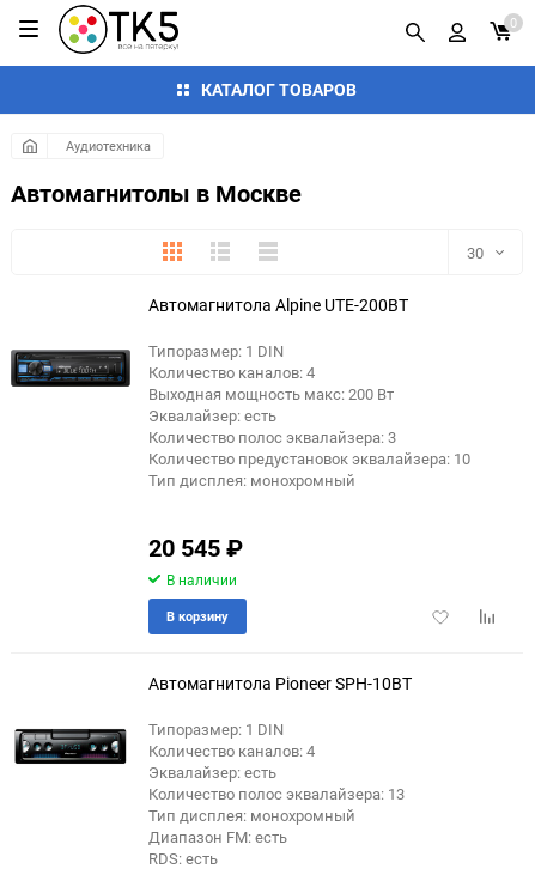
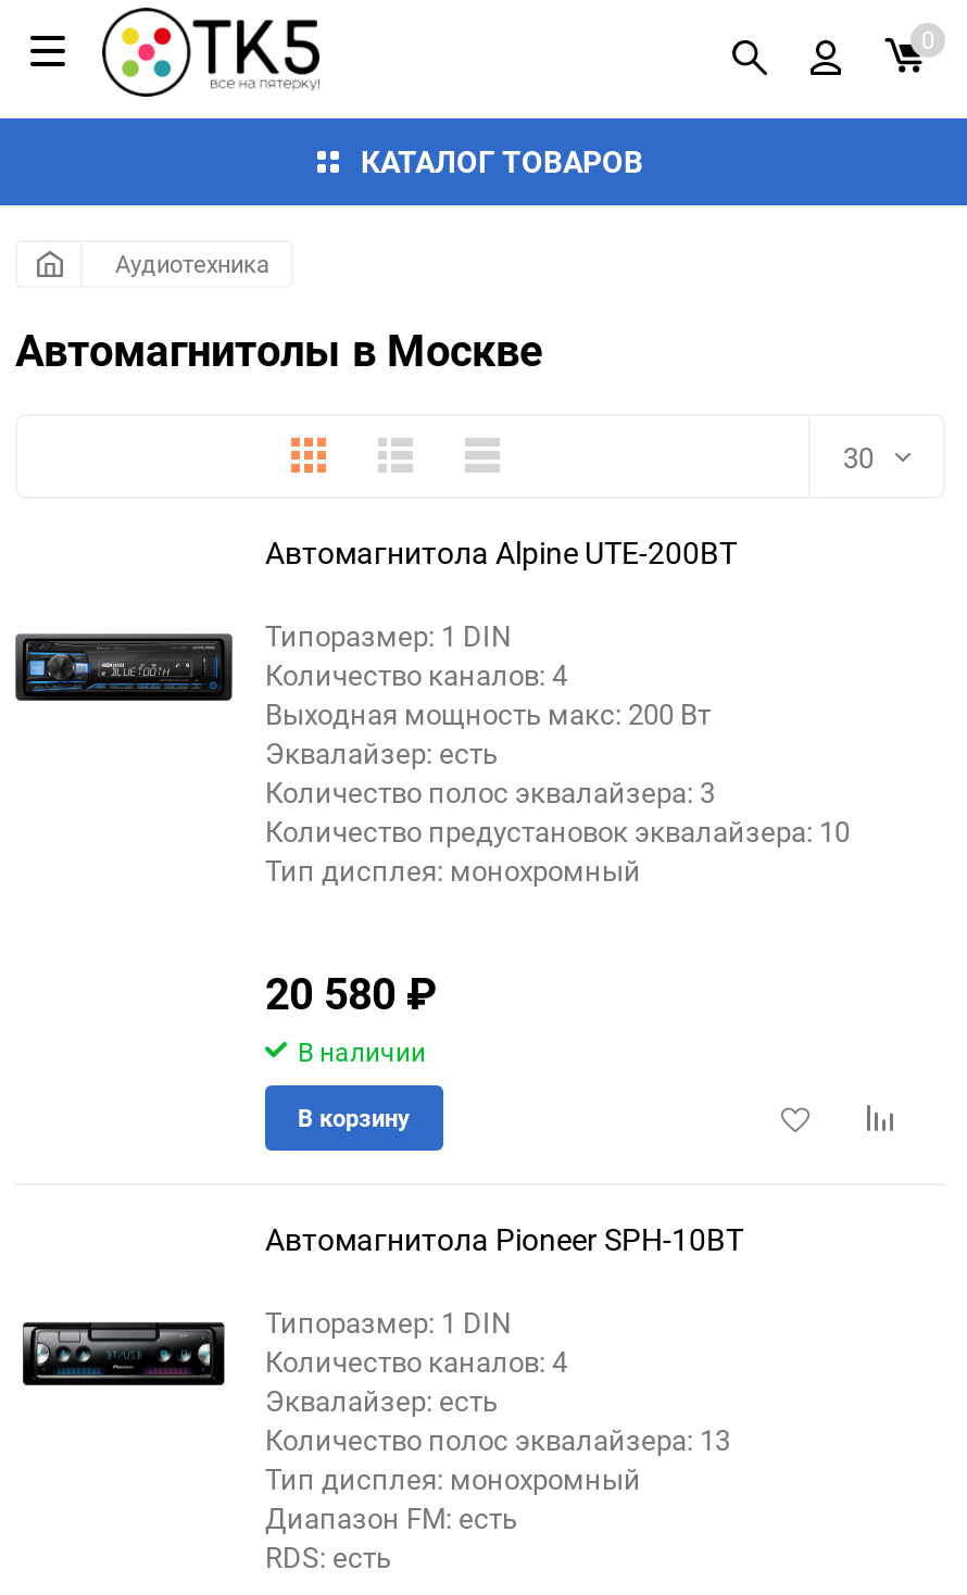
- 20 545 ₽
+ 20 580 ₽
